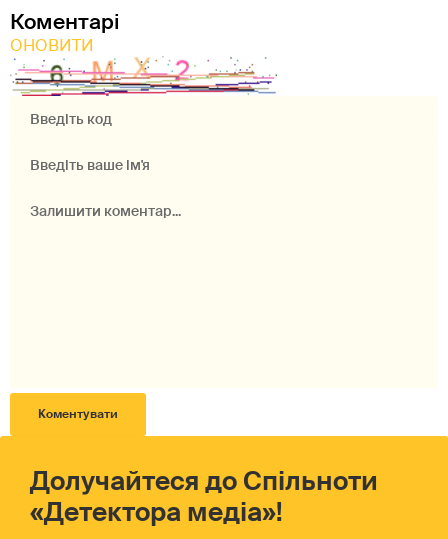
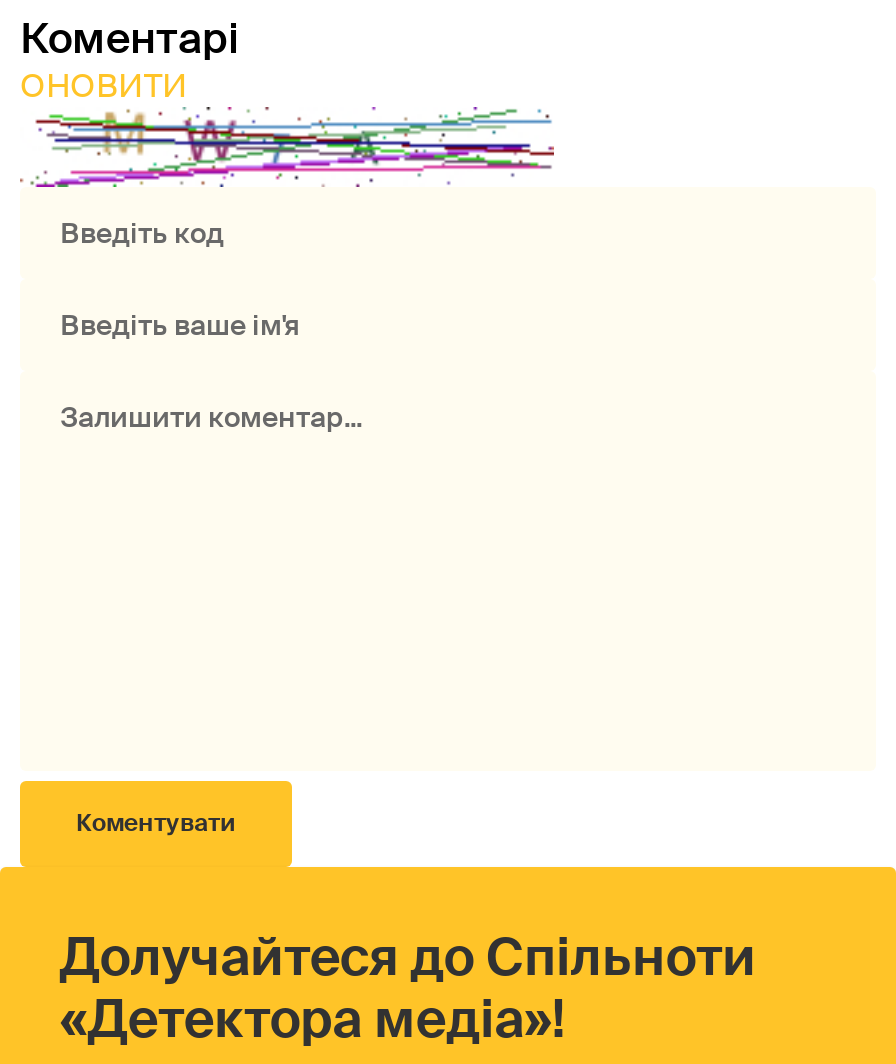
- [image]
+ [image]
